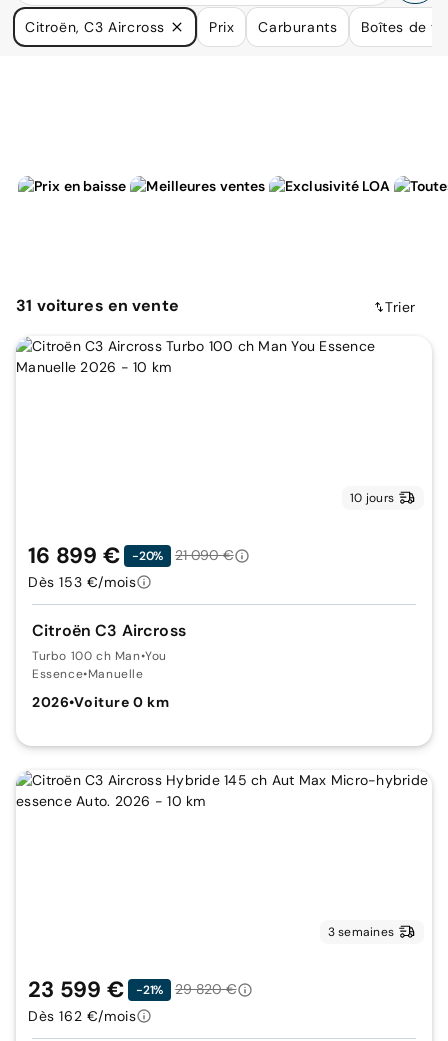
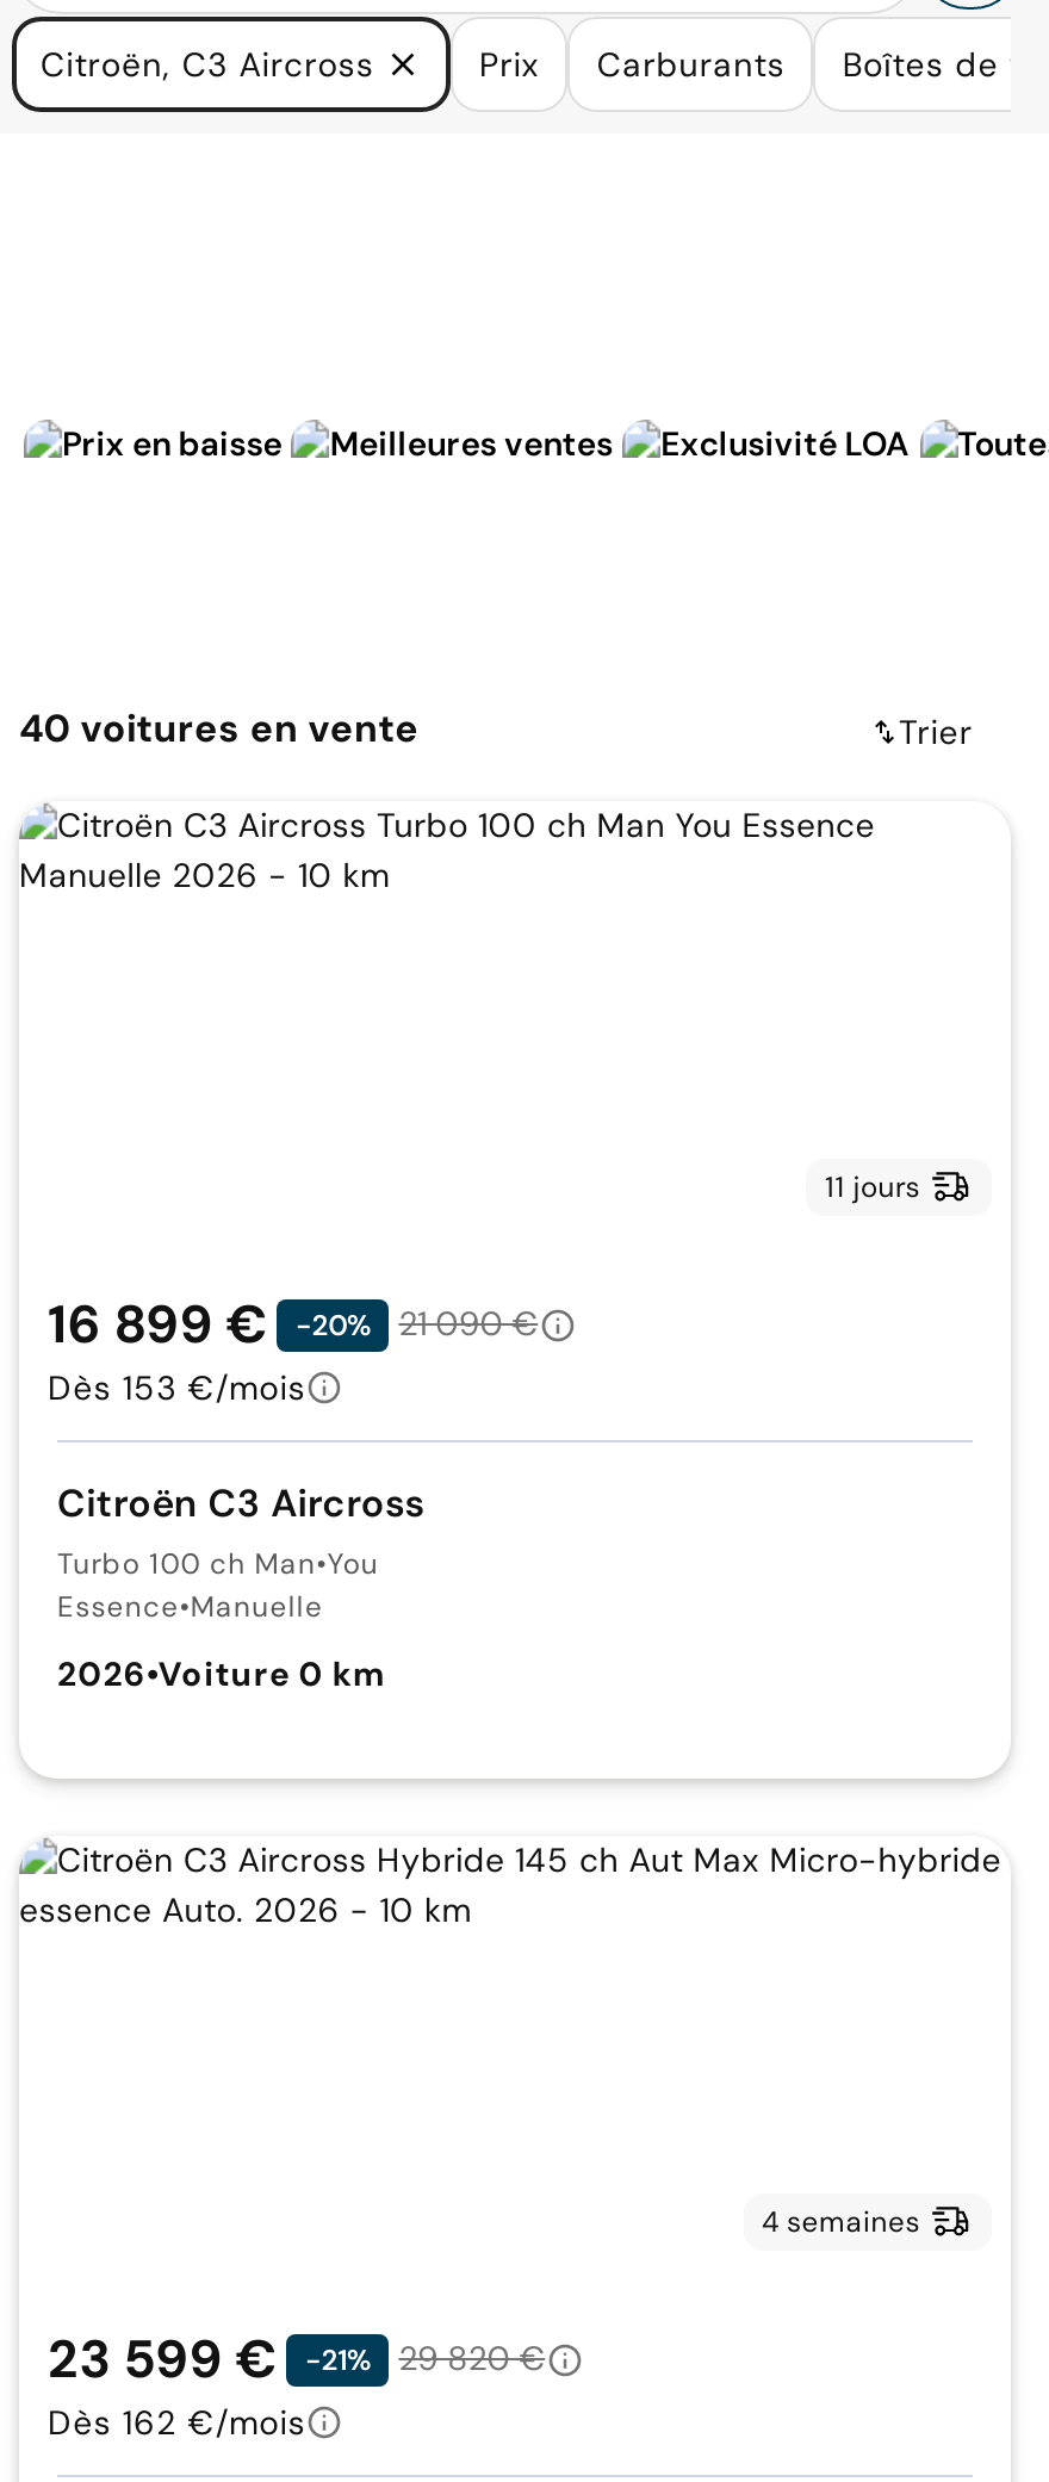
- 31 voitures en vente
+ 40 voitures en vente

- 10 jours
+ 11 jours

- 3 semaines
+ 4 semaines
